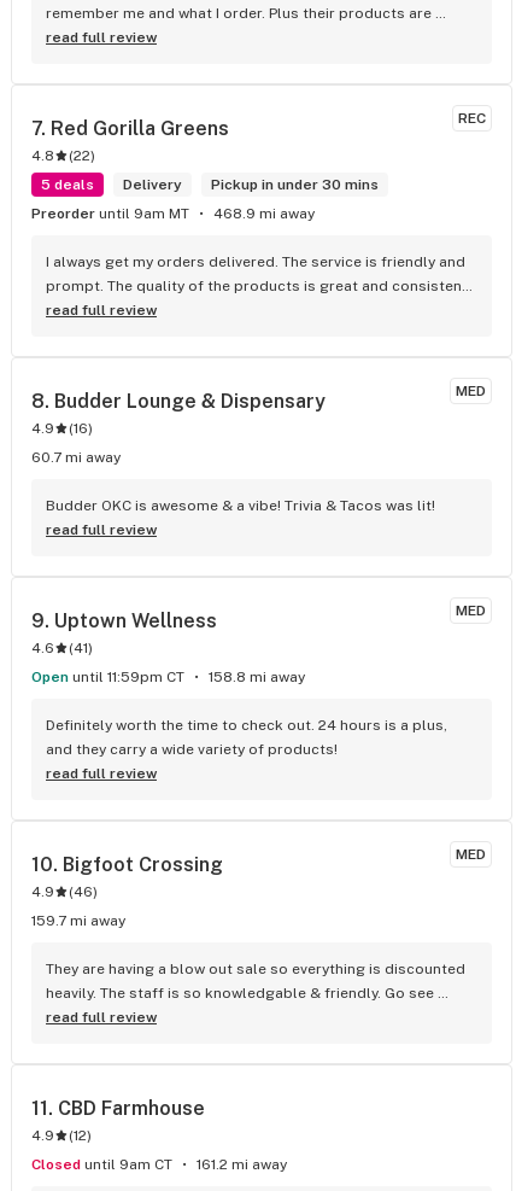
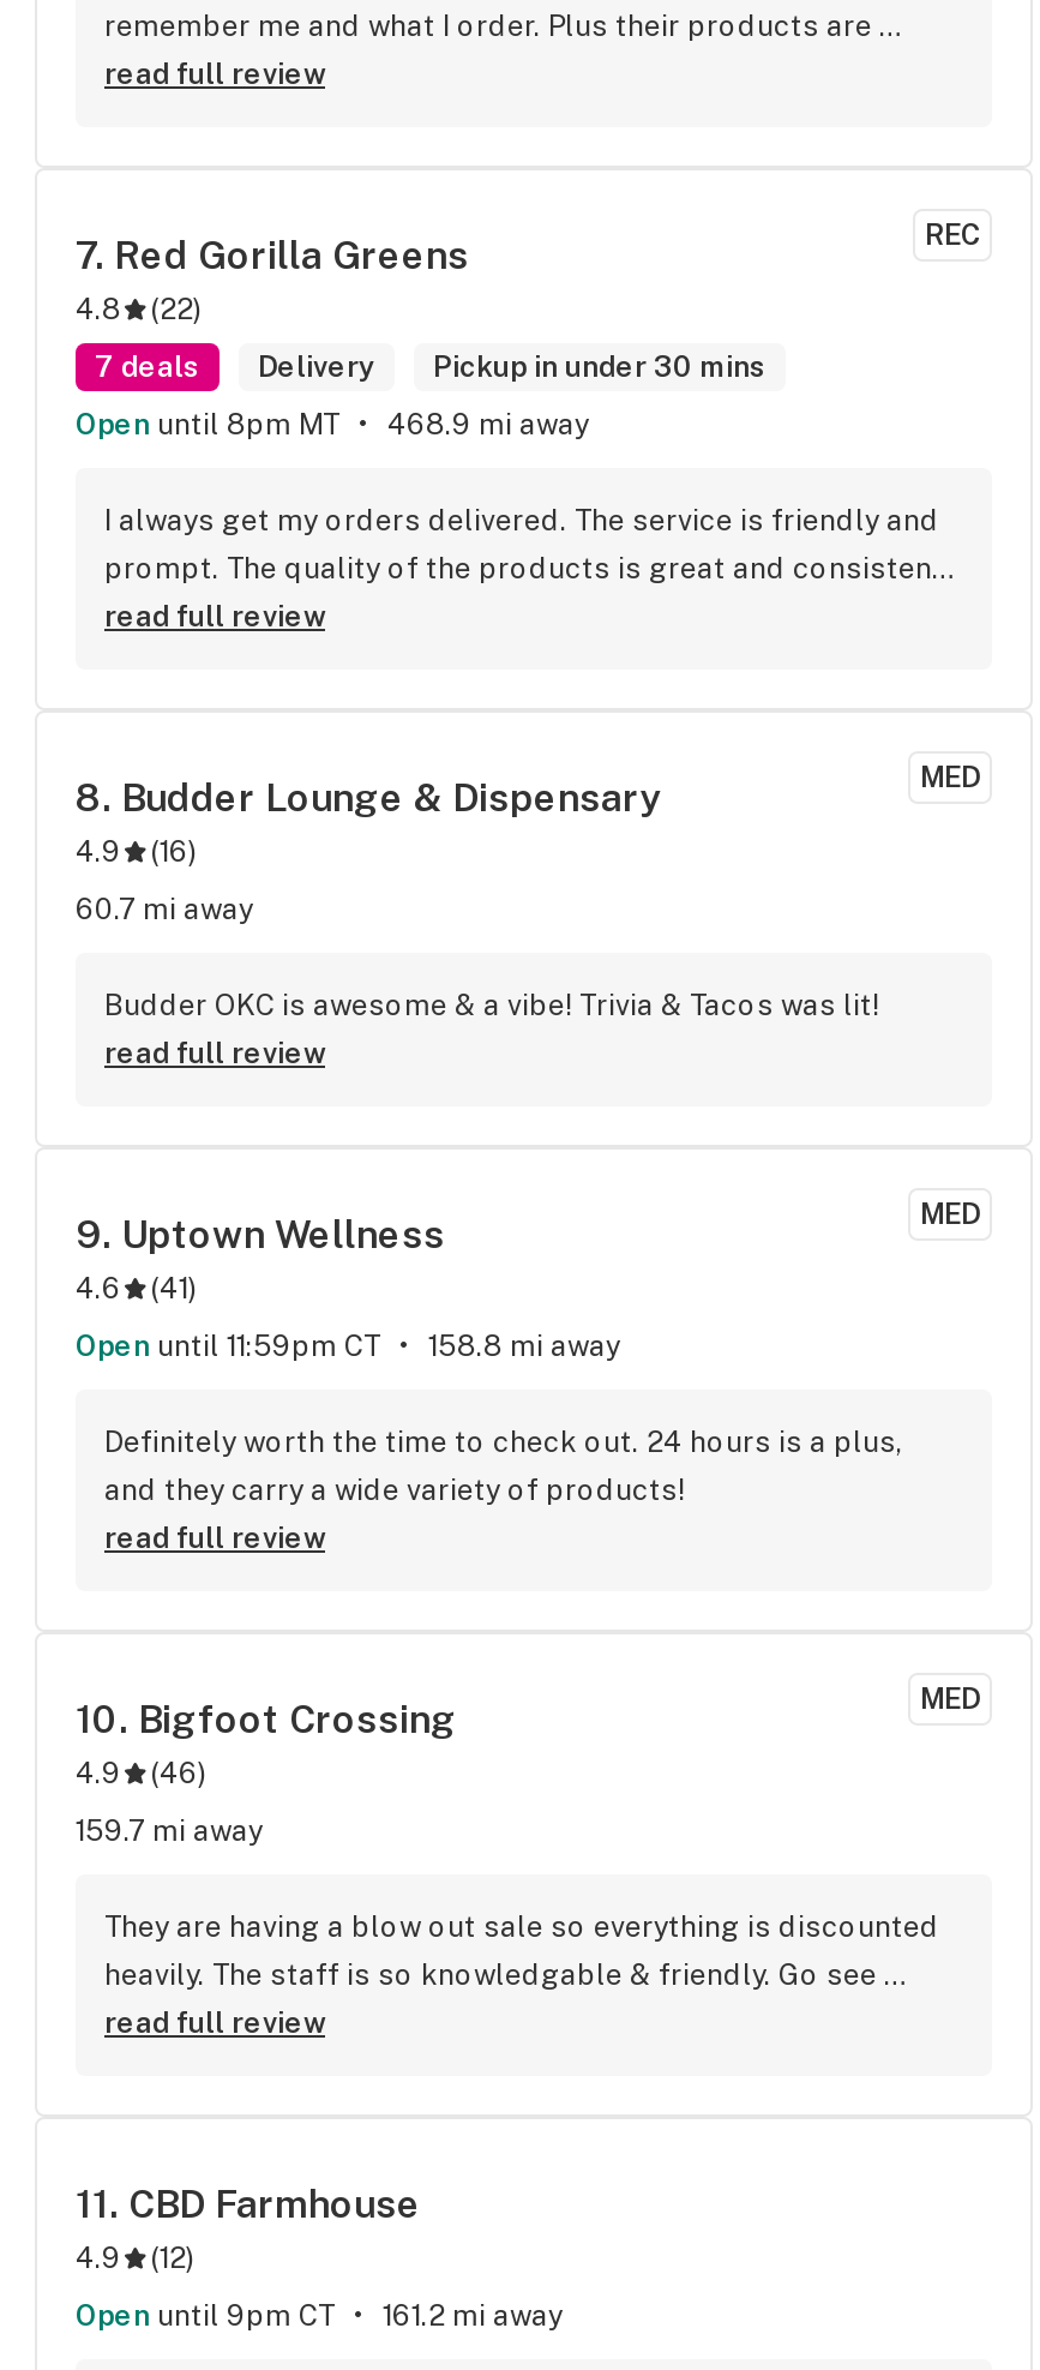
- 5 deals Delivery Pickup in under 30 mins
+ 7 deals Delivery Pickup in under 30 mins

- Preorder until 9am MT
+ Open until 8pm MT

- Closed until 9am CT
+ Open until 9pm CT
